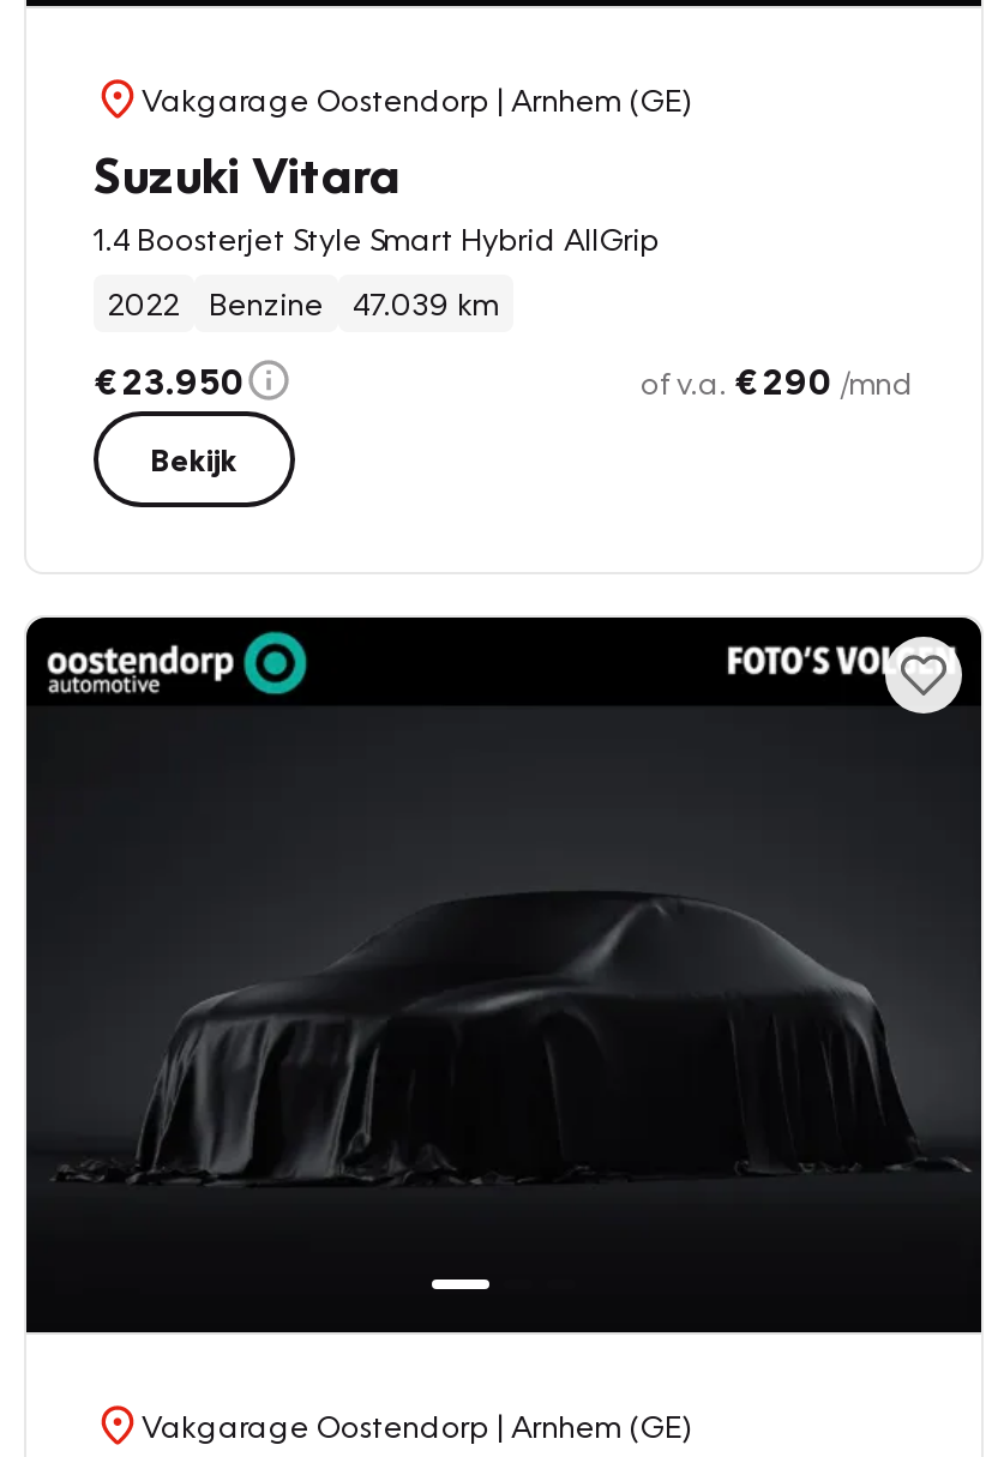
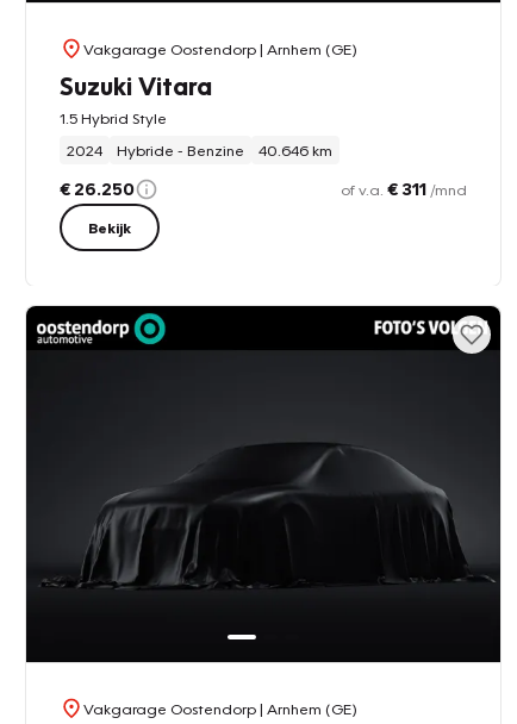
- 1.4 Boosterjet Style Smart Hybrid AllGrip
+ 1.5 Hybrid Style

- 2022
- Benzine
- 47.039 km
+ 2024
+ Hybride - Benzine
+ 40.646 km

- € 23.950
- of v.a. € 290 /mnd
+ € 26.250
+ of v.a. € 311 /mnd
